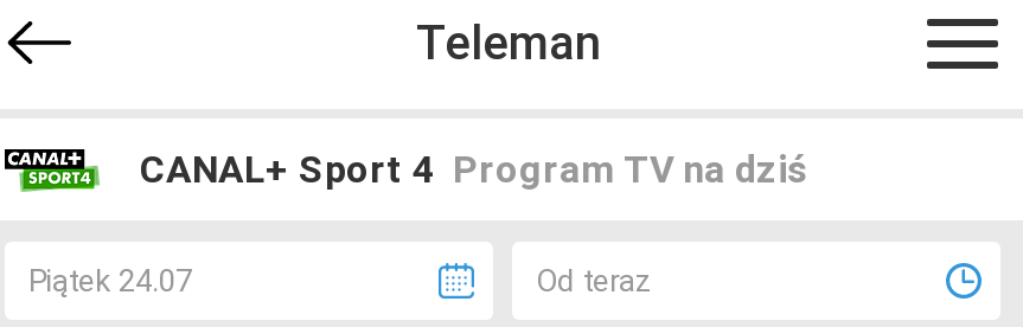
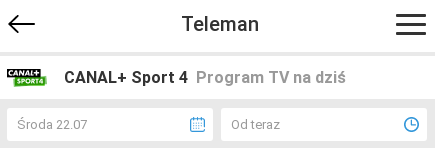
- Piątek 24.07
+ Środa 22.07
